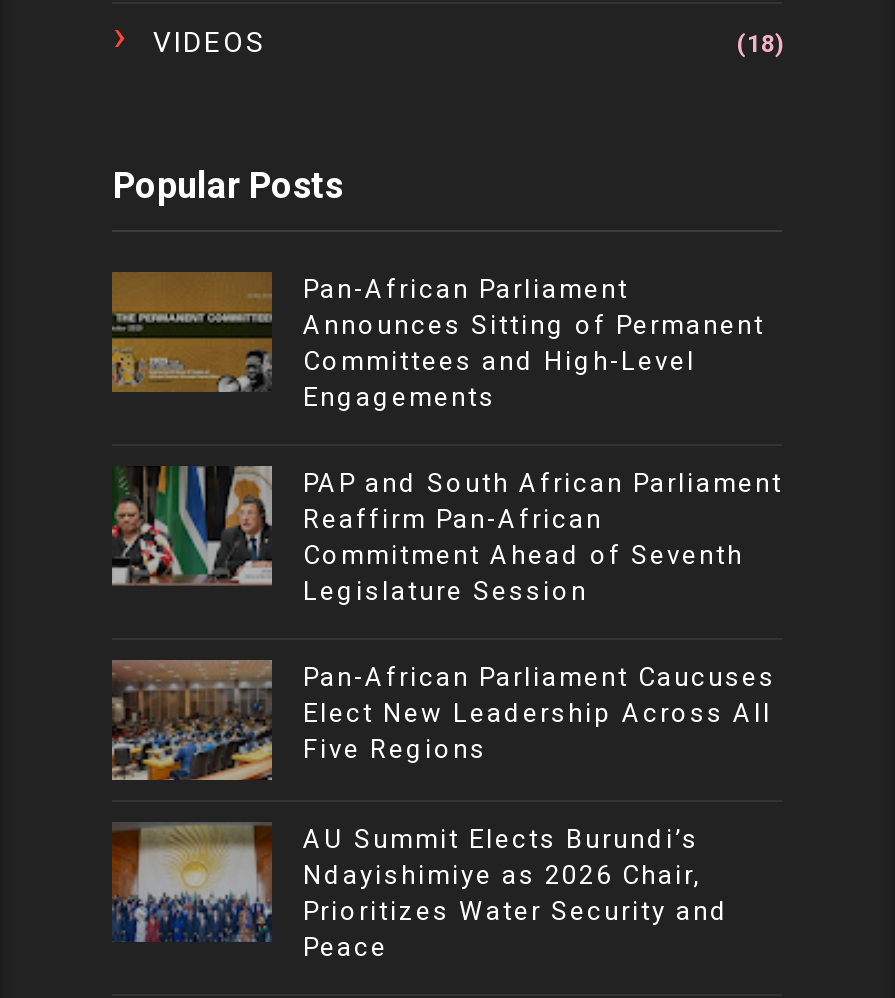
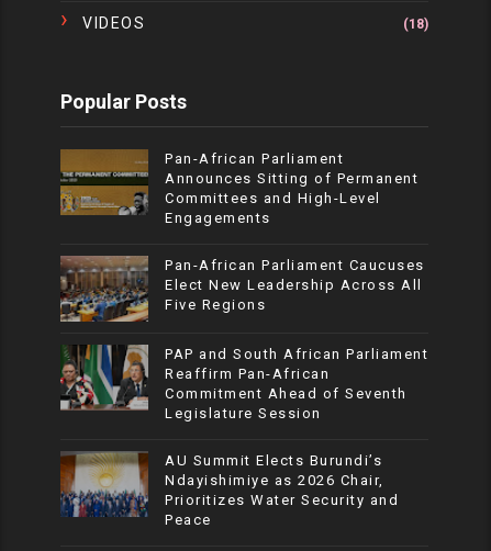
moved down: [image] | PAP and South African Parliament | Reaffirm Pan-African | Commitment Ahead of Seventh | Legislature Session

moved up: [image] | Pan-African Parliament Caucuses | Elect New Leadership Across All | Five Regions
